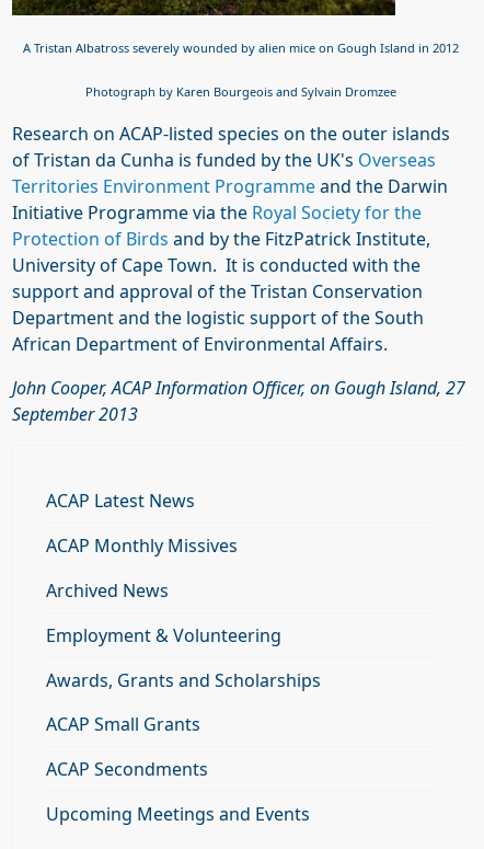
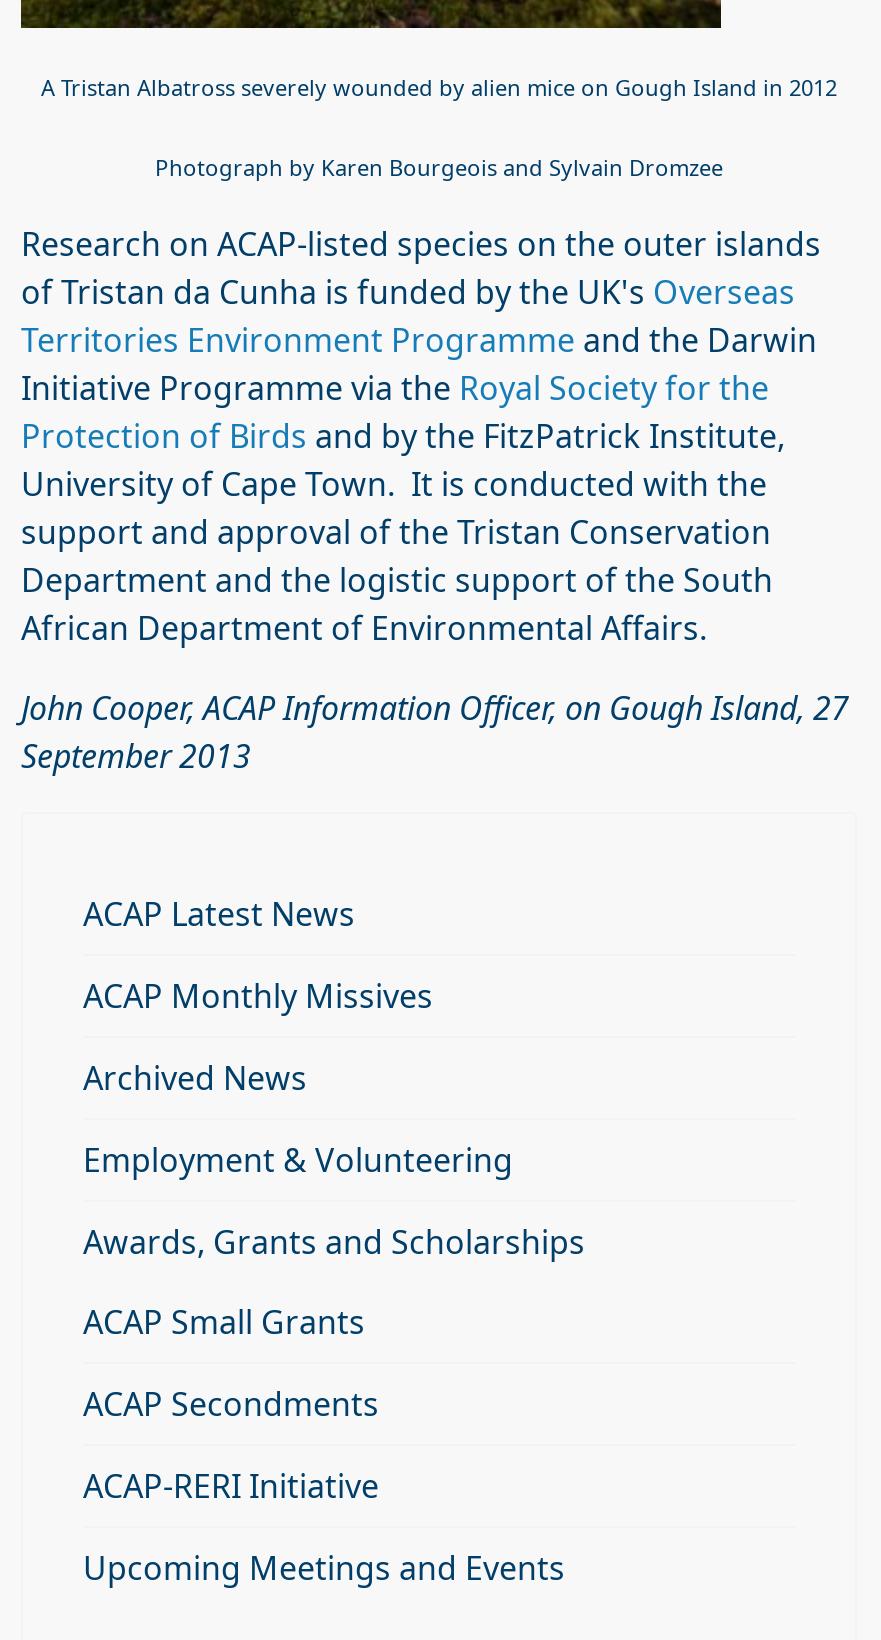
+ ACAP-RERI Initiative
